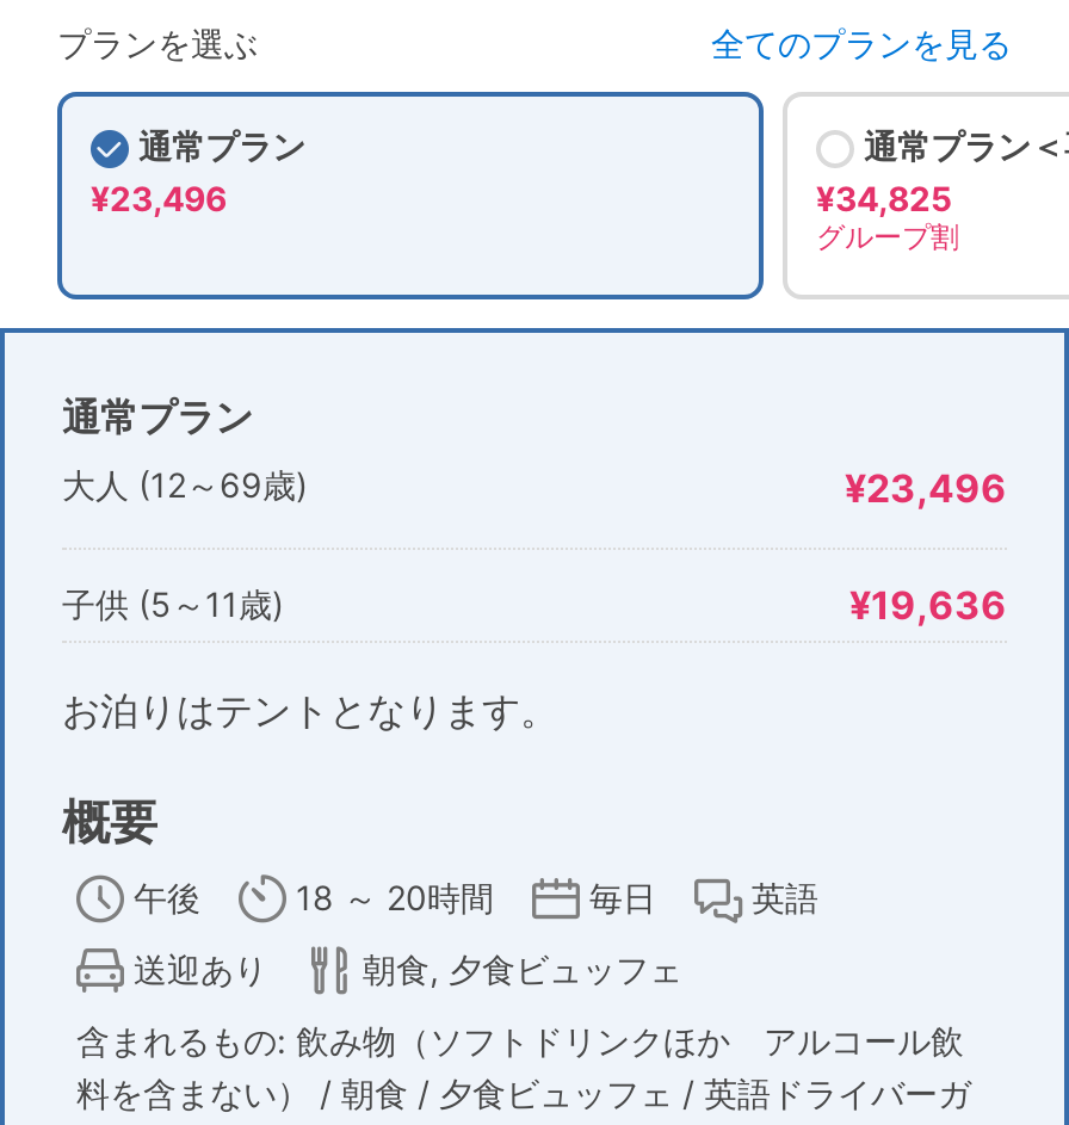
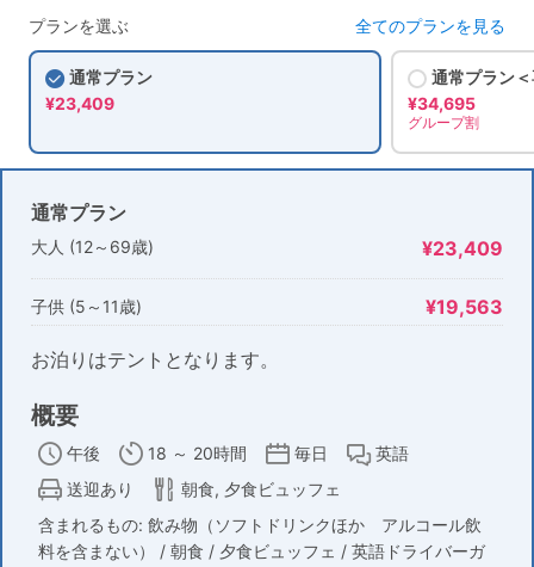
- ¥23,496
+ ¥23,409

- ¥34,825
+ ¥34,695

- ¥23,496
+ ¥23,409

- ¥19,636
+ ¥19,563
